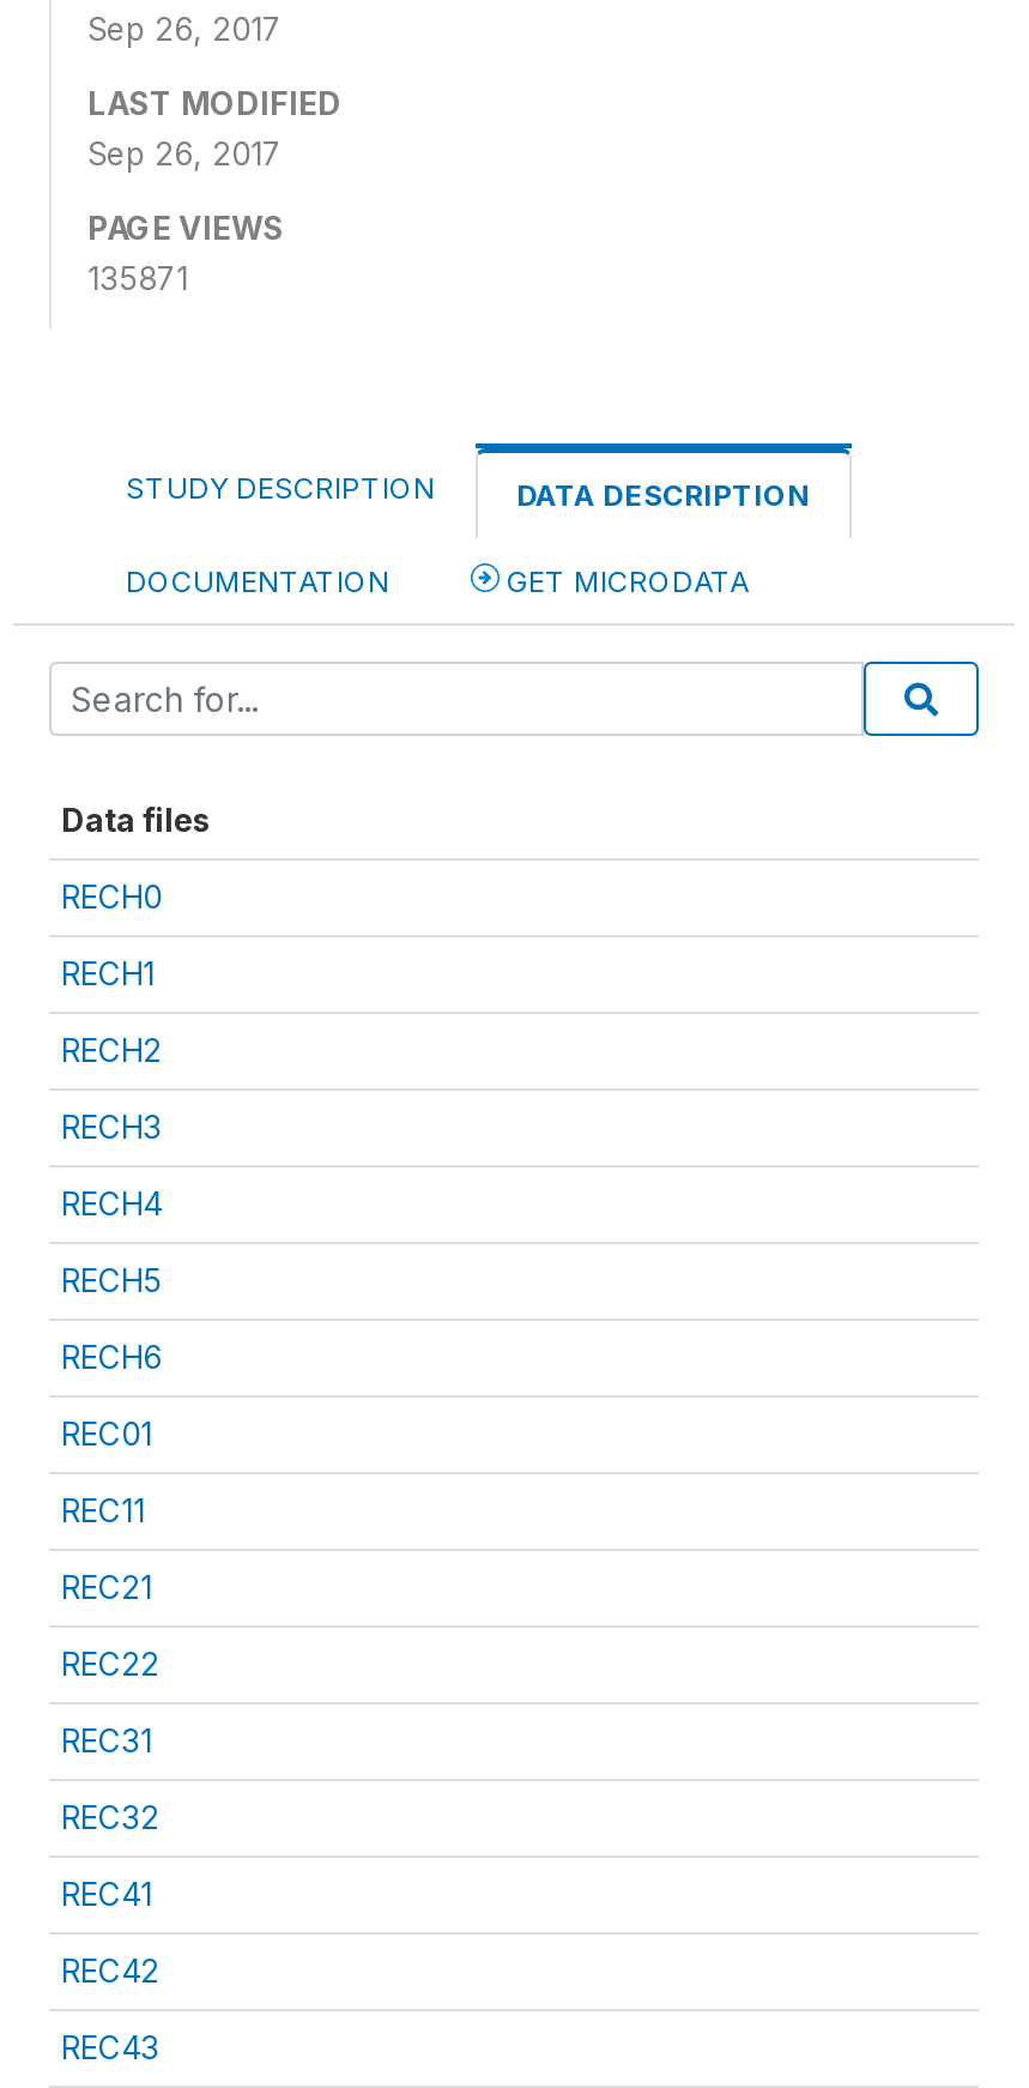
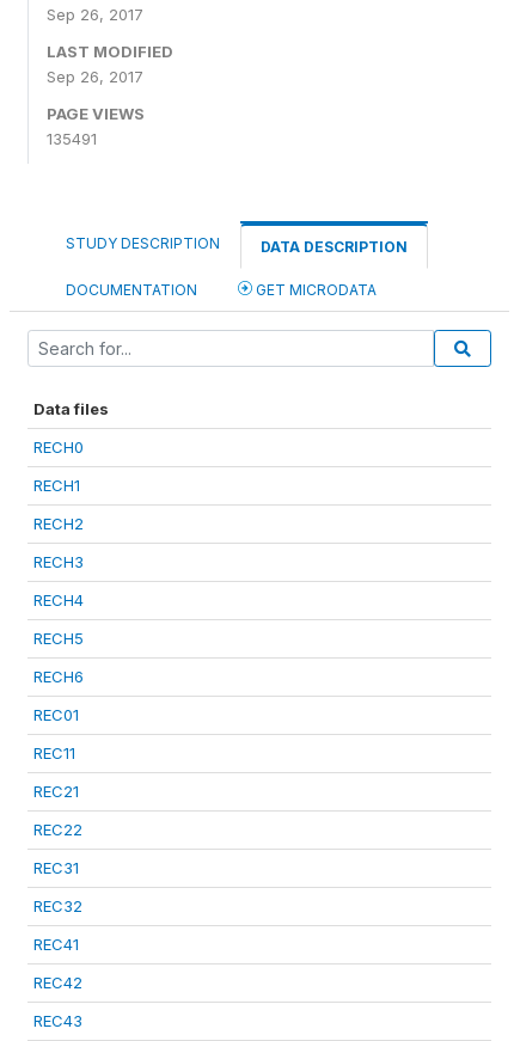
- 135871
+ 135491
